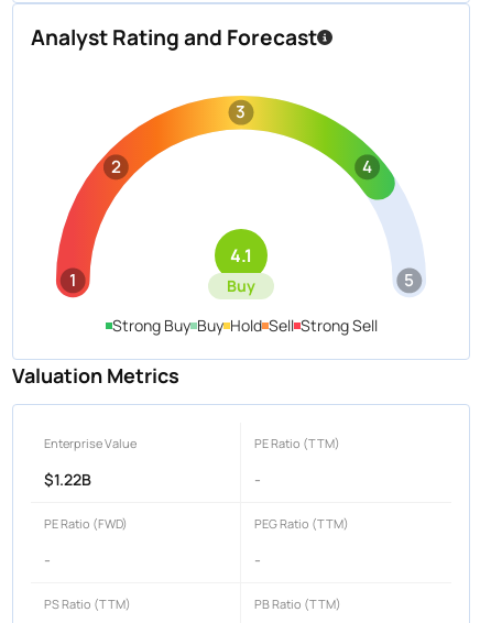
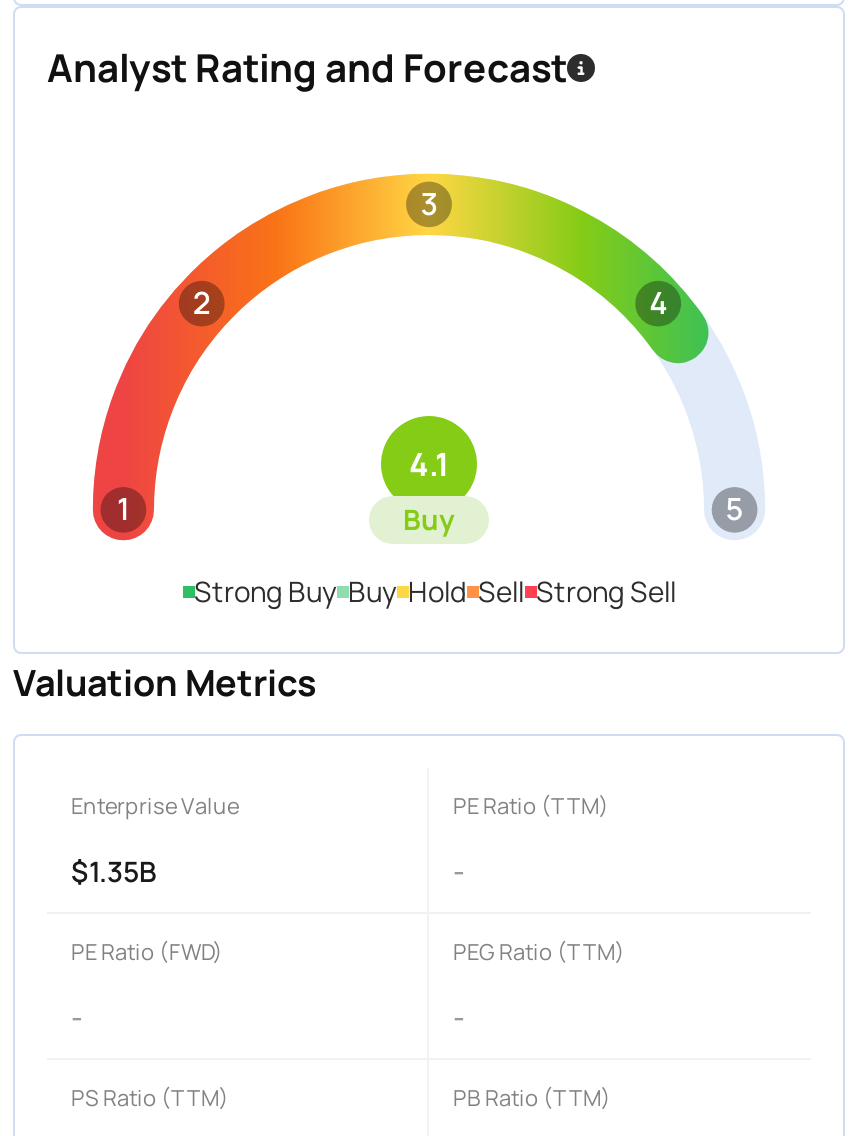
- $1.22B
+ $1.35B
